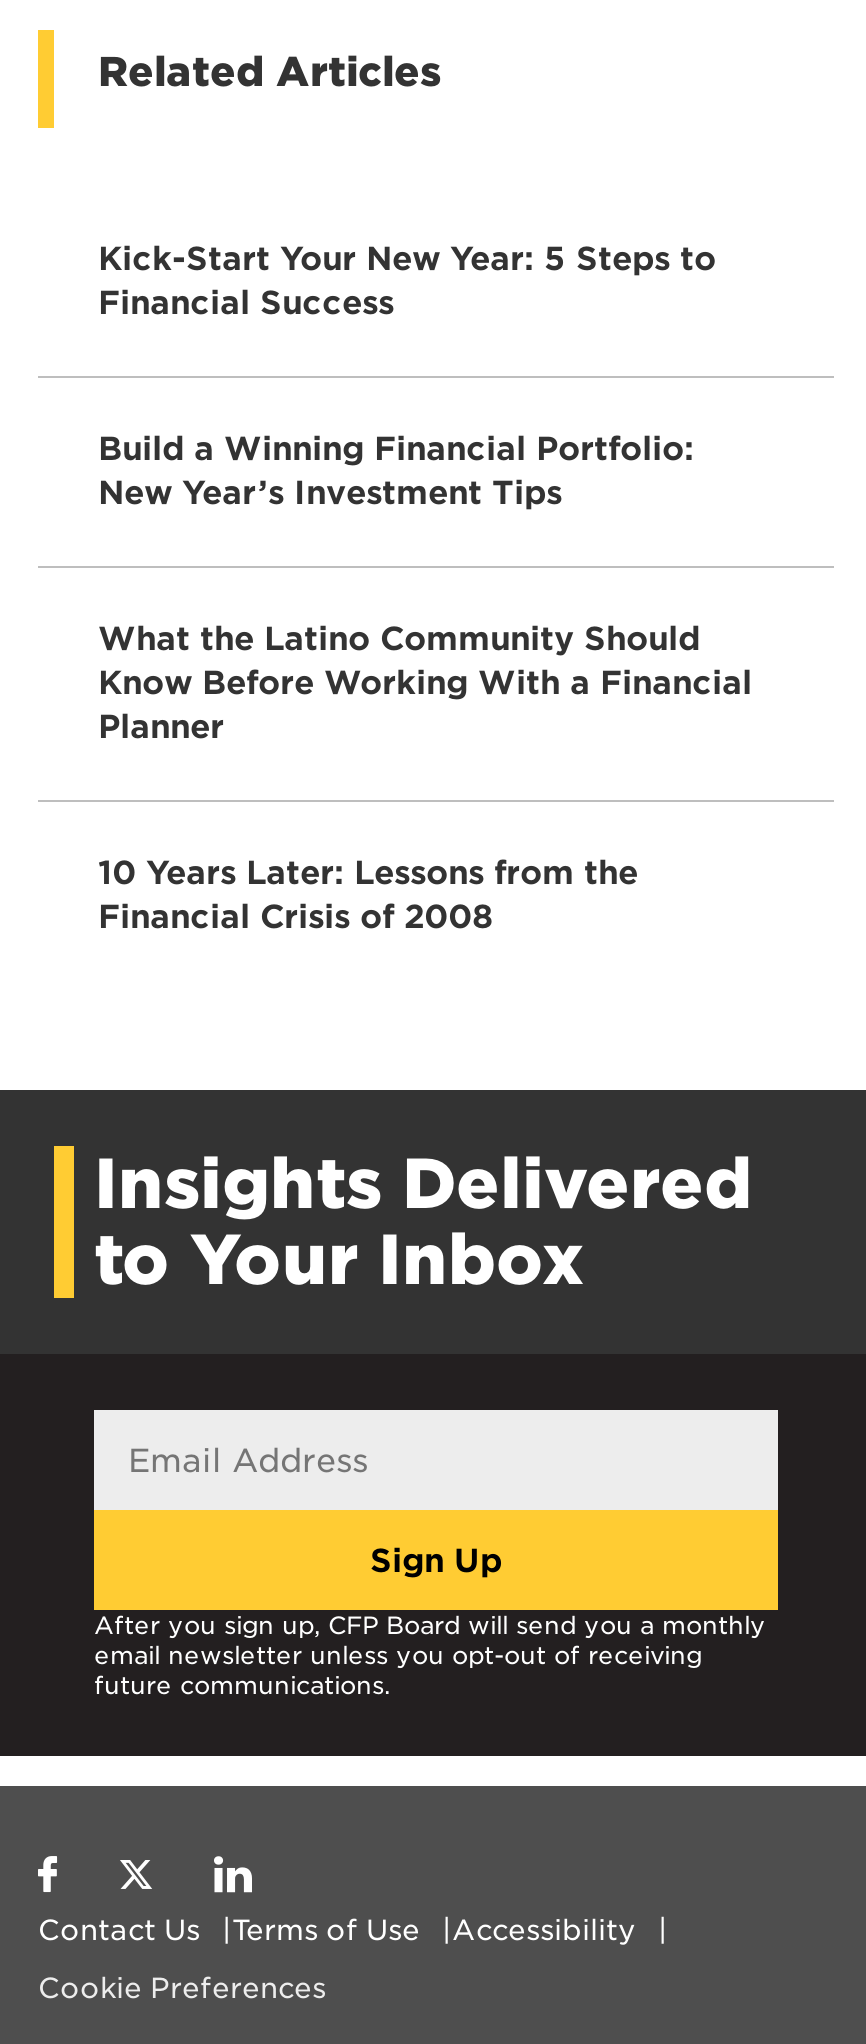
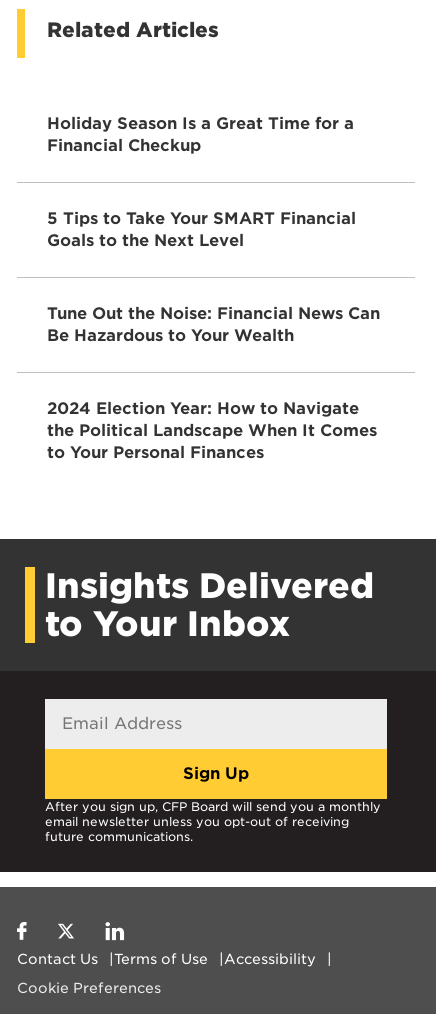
- Kick-Start Your New Year: 5 Steps to
- Financial Success
+ Holiday Season Is a Great Time for a
+ Financial Checkup

- Build a Winning Financial Portfolio:
- New Year’s Investment Tips
+ 5 Tips to Take Your SMART Financial
+ Goals to the Next Level

- What the Latino Community Should
- Know Before Working With a Financial
- Planner
+ Tune Out the Noise: Financial News Can
+ Be Hazardous to Your Wealth

- 10 Years Later: Lessons from the
- Financial Crisis of 2008
+ 2024 Election Year: How to Navigate
+ the Political Landscape When It Comes
+ to Your Personal Finances
